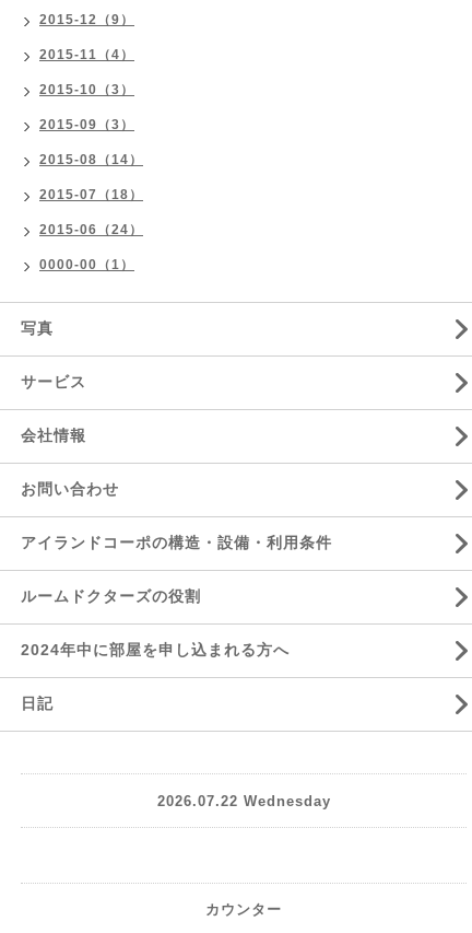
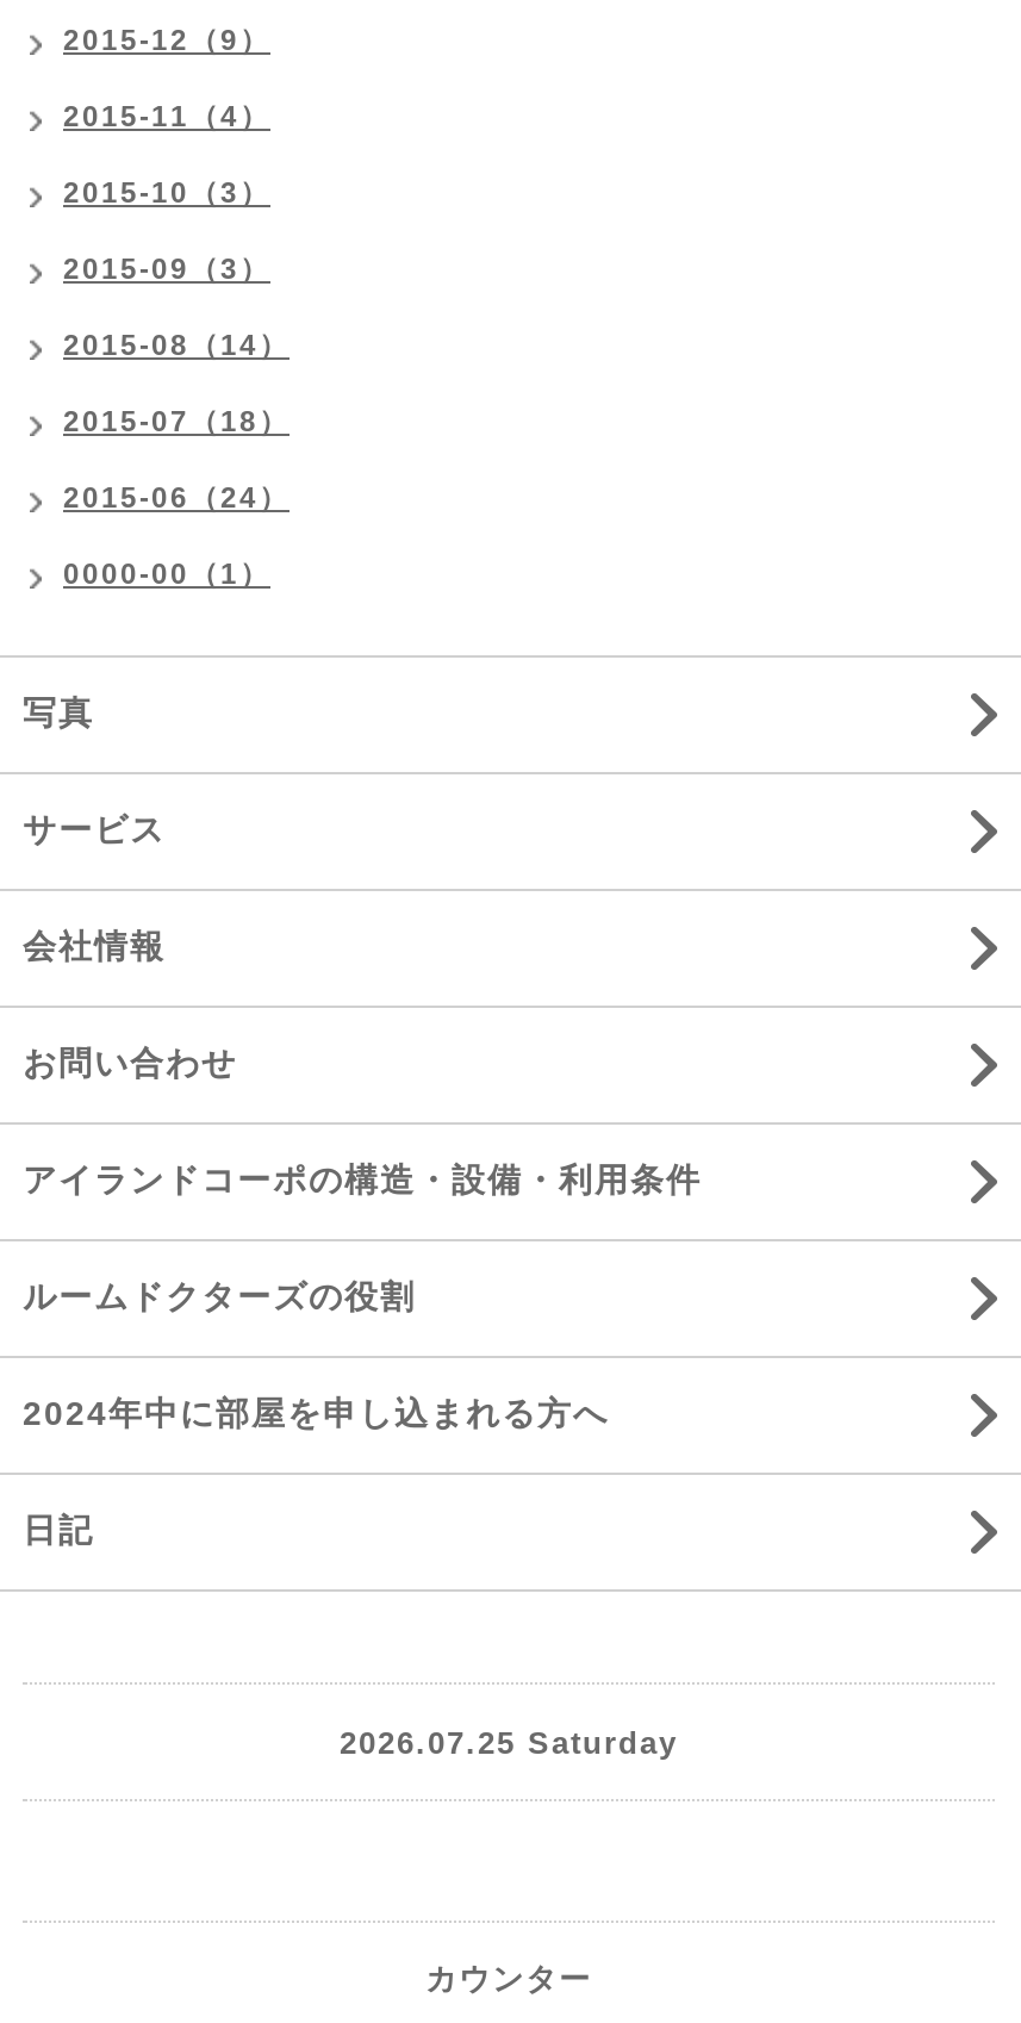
- 2026.07.22 Wednesday
+ 2026.07.25 Saturday
